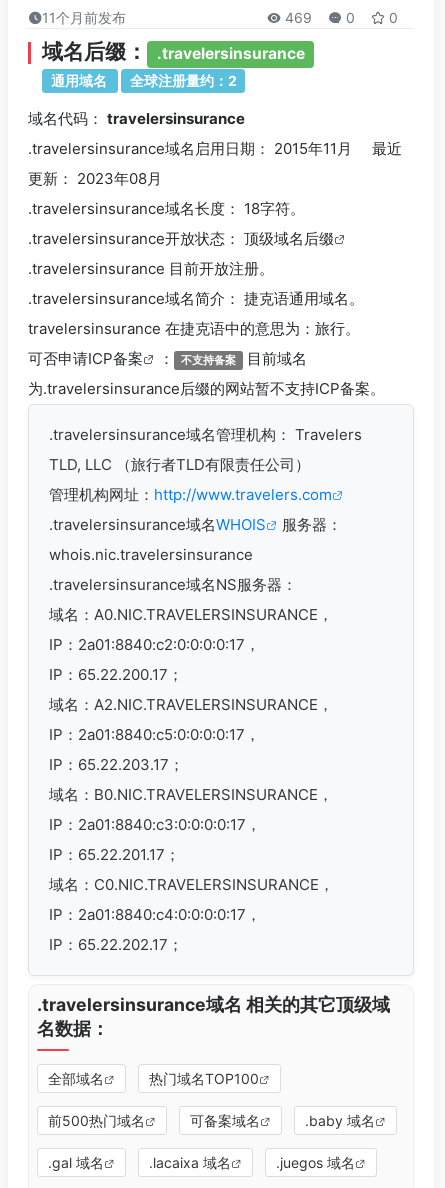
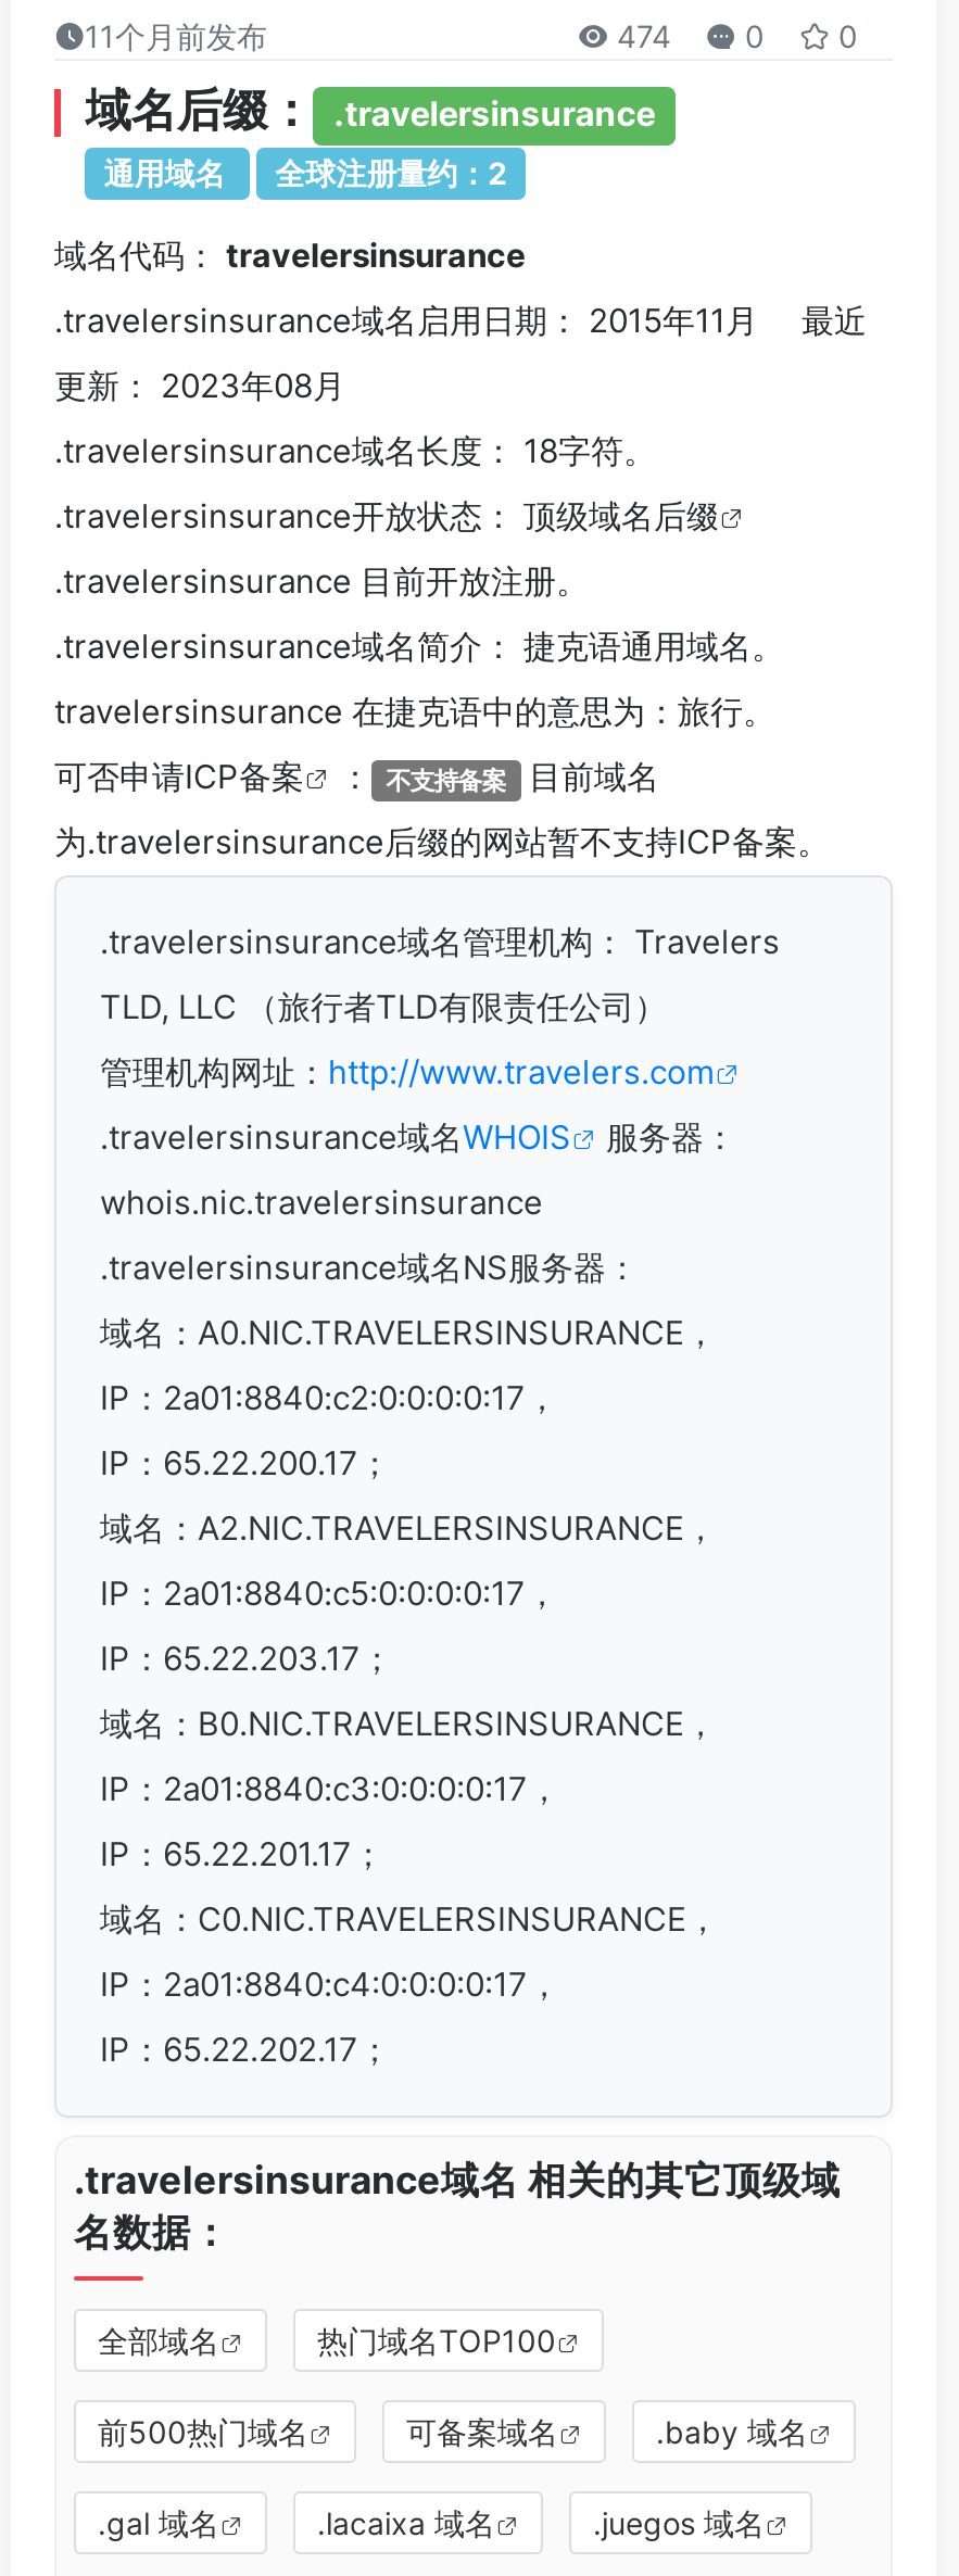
- 469 0 0
+ 474 0 0
